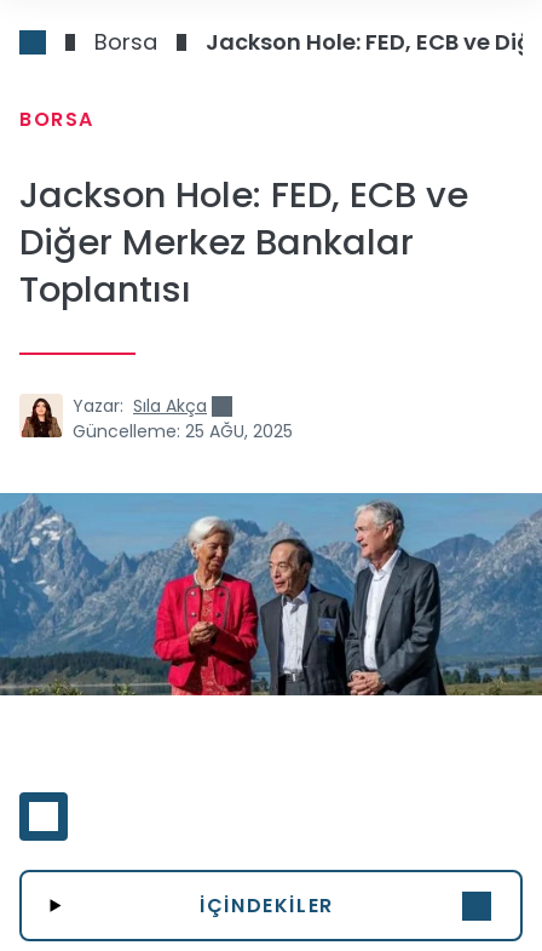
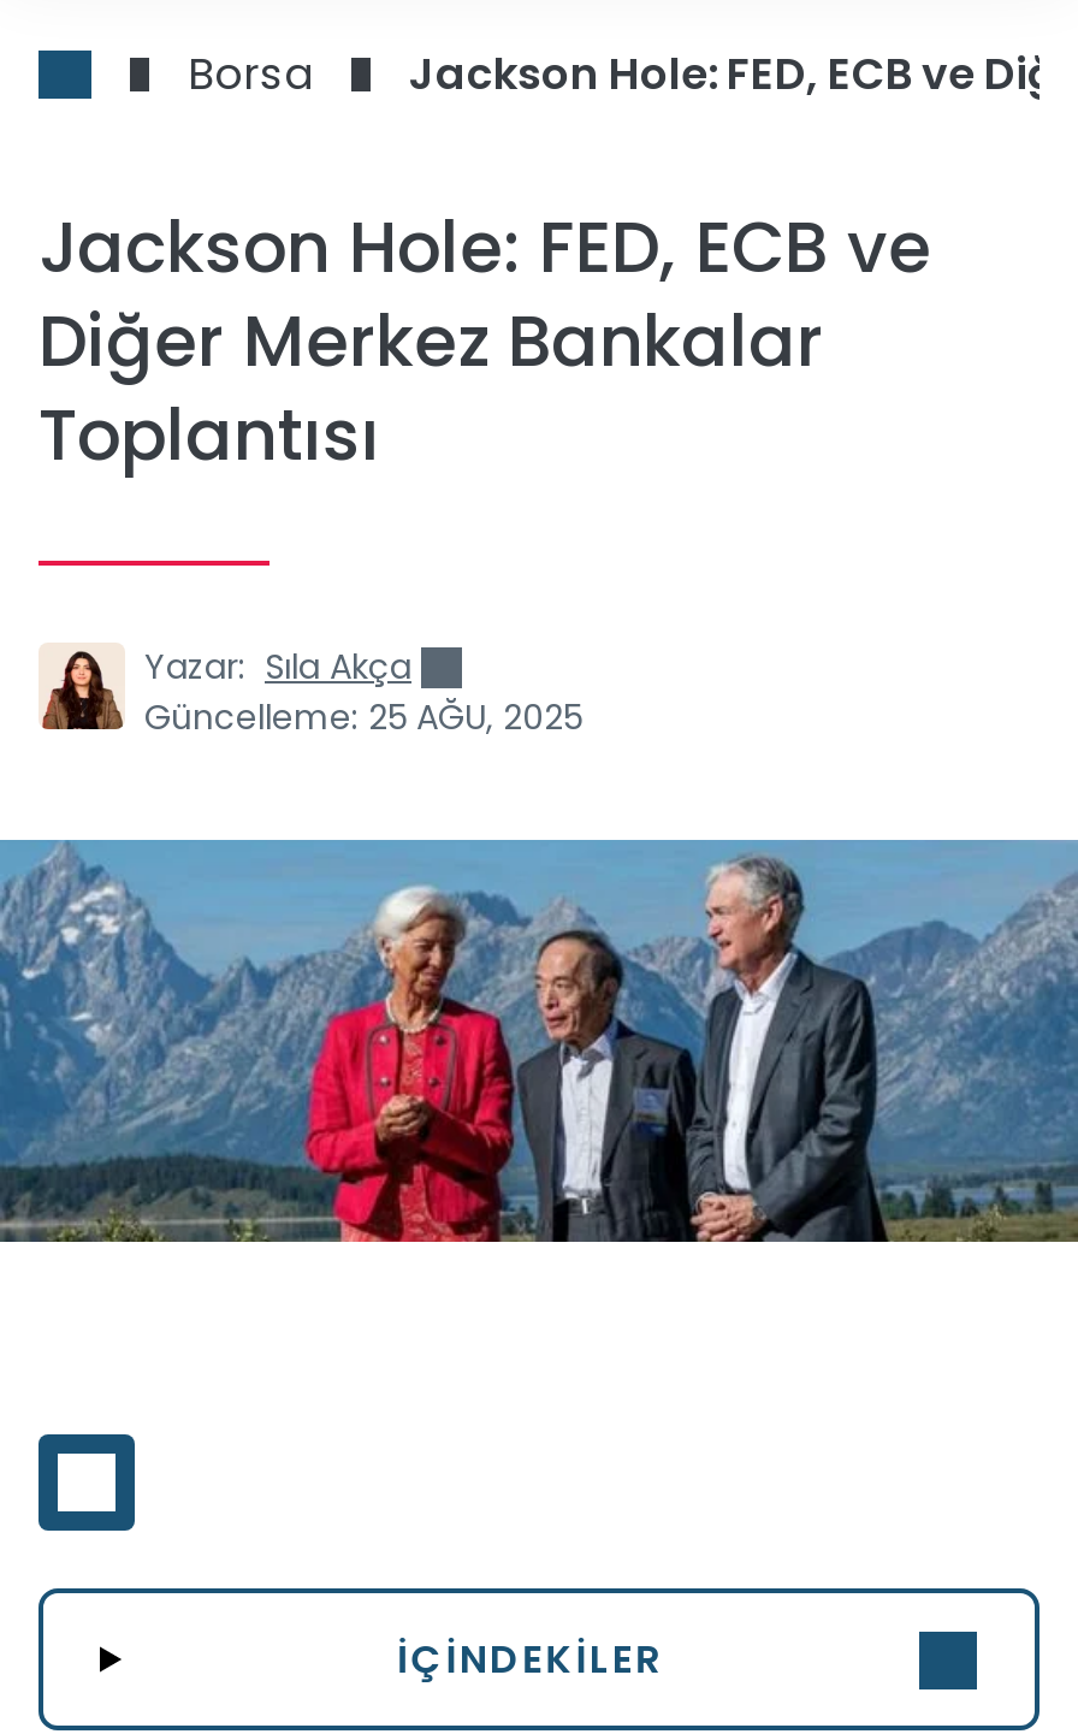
- BORSA
